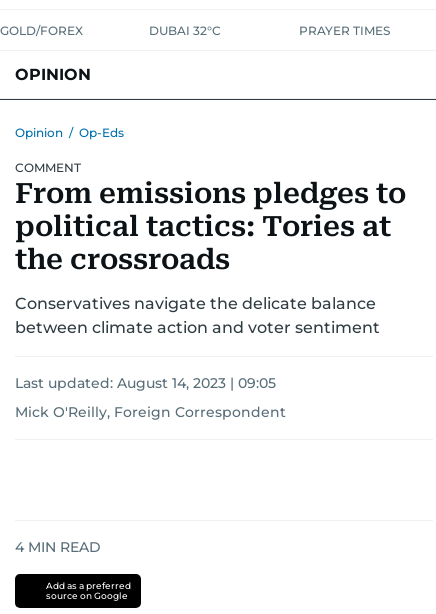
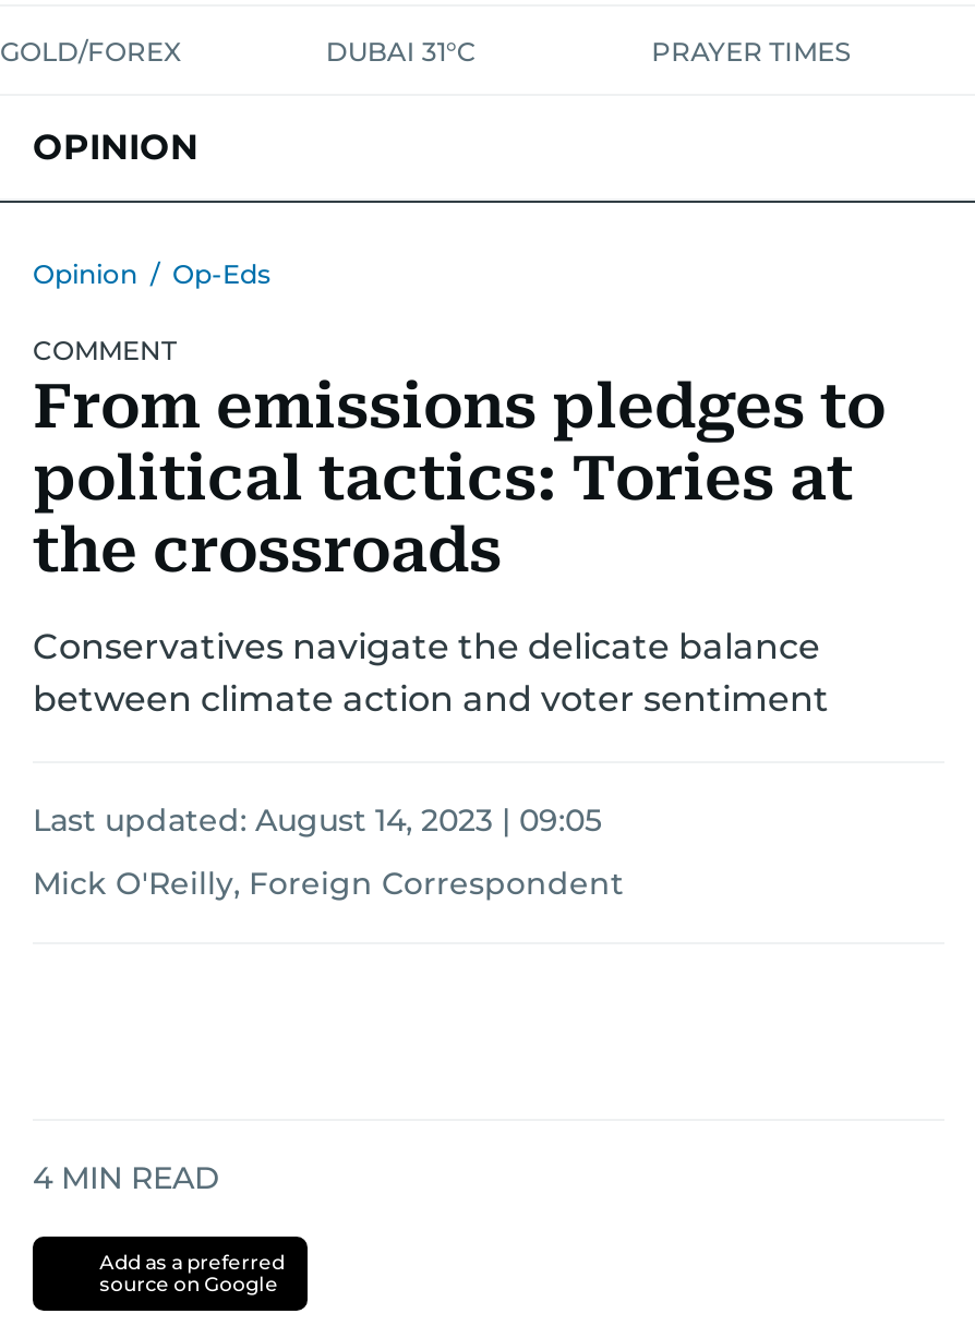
- DUBAI 32°C
+ DUBAI 31°C
